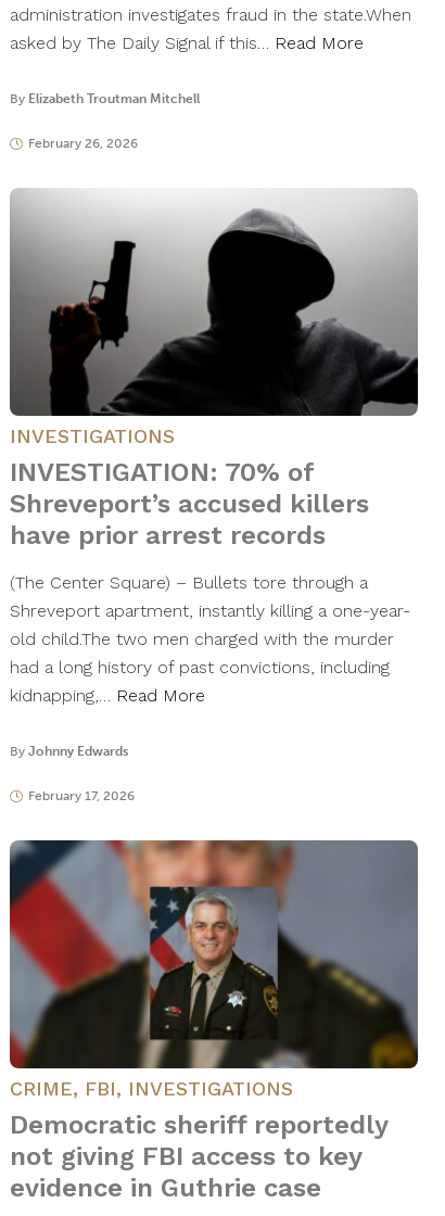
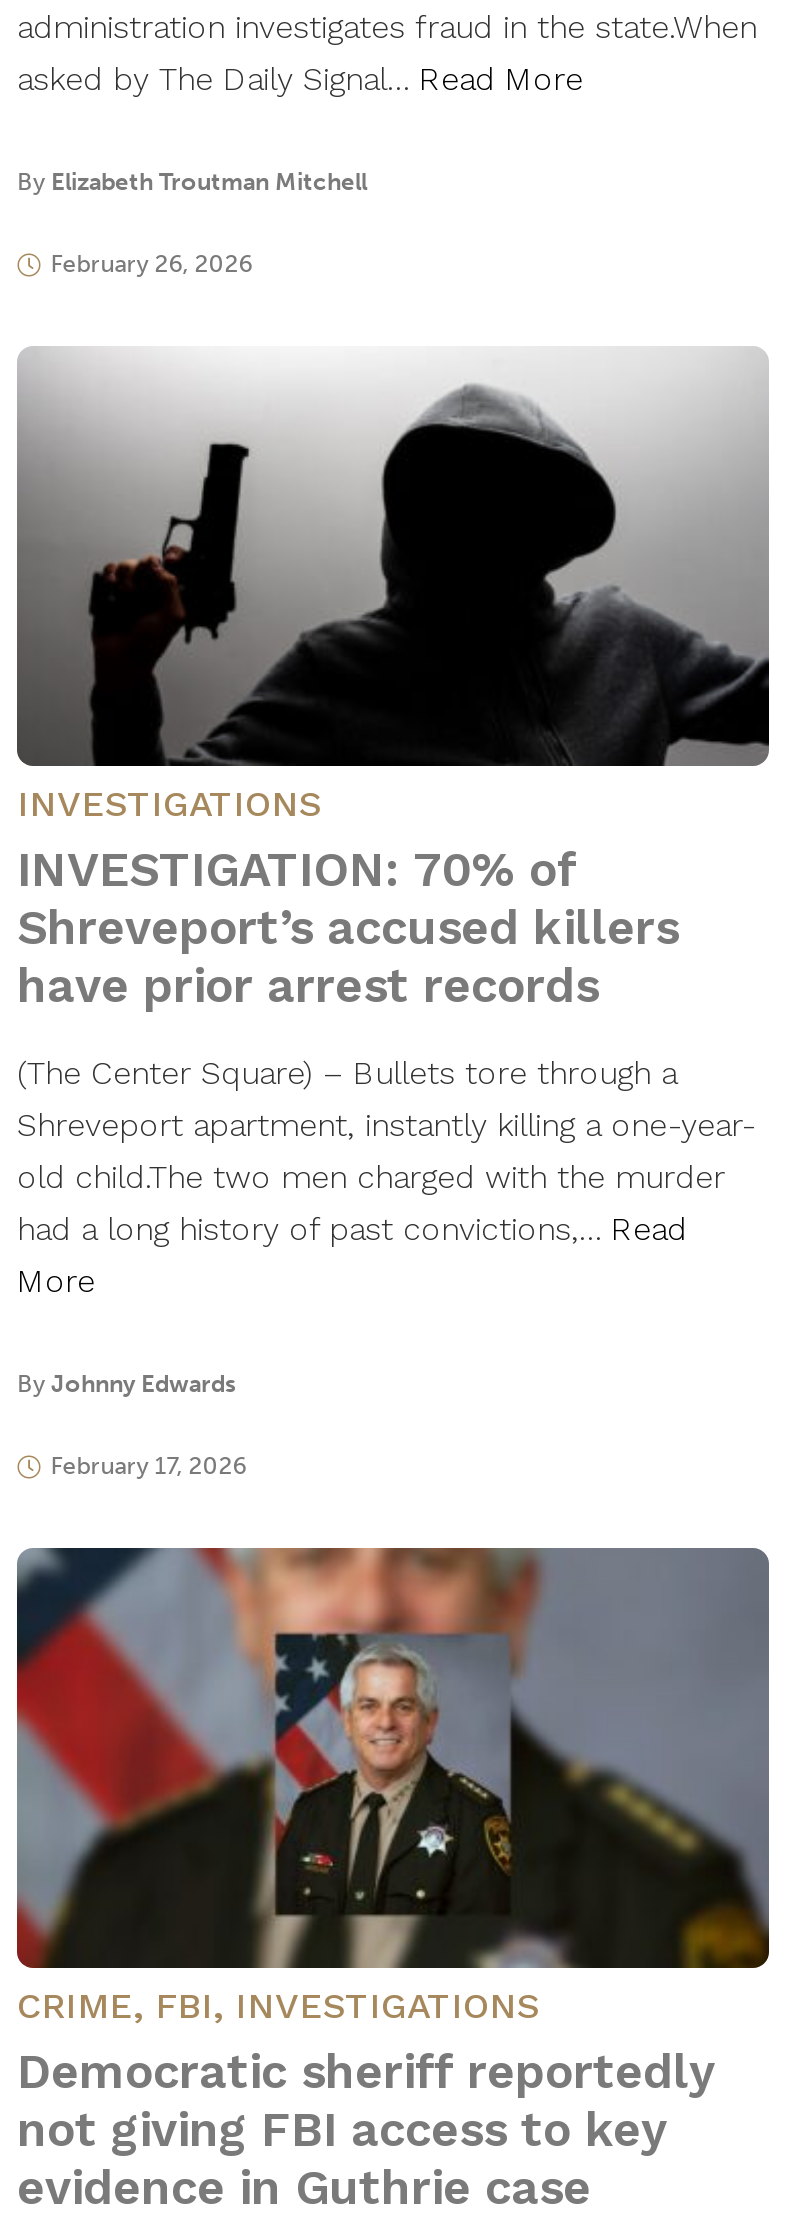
- asked by The Daily Signal if this… Read More
+ asked by The Daily Signal… Read More

- had a long history of past convictions, including
- kidnapping,… Read More
+ had a long history of past convictions,… Read
+ More
